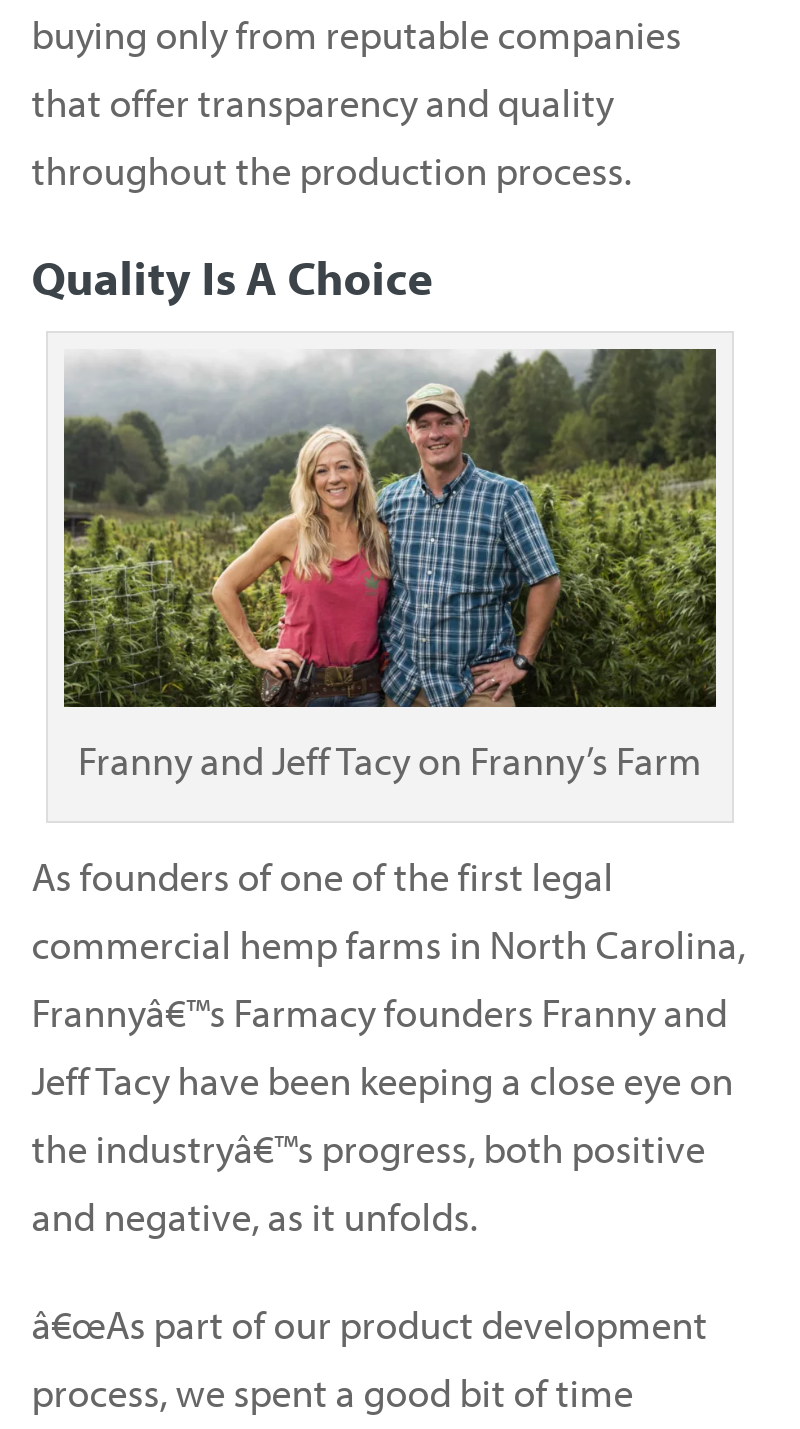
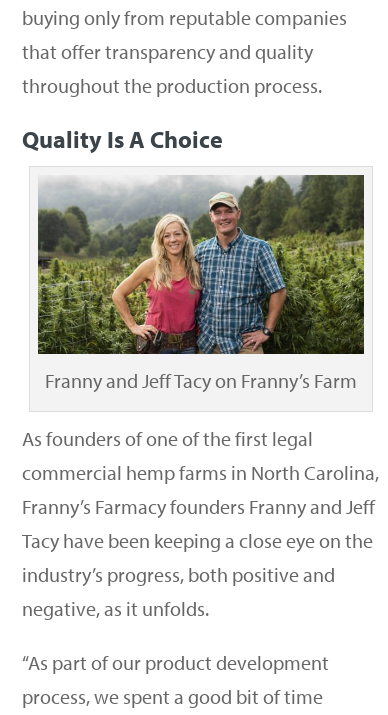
- Frannyâ€™s Farmacy founders Franny and
- Jeff Tacy have been keeping a close eye on
- the industryâ€™s progress, both positive
- and negative, as it unfolds.
+ Franny’s Farmacy founders Franny and Jeff
+ Tacy have been keeping a close eye on the
+ industry’s progress, both positive and
+ negative, as it unfolds.

- â€œAs part of our product development
+ “As part of our product development
